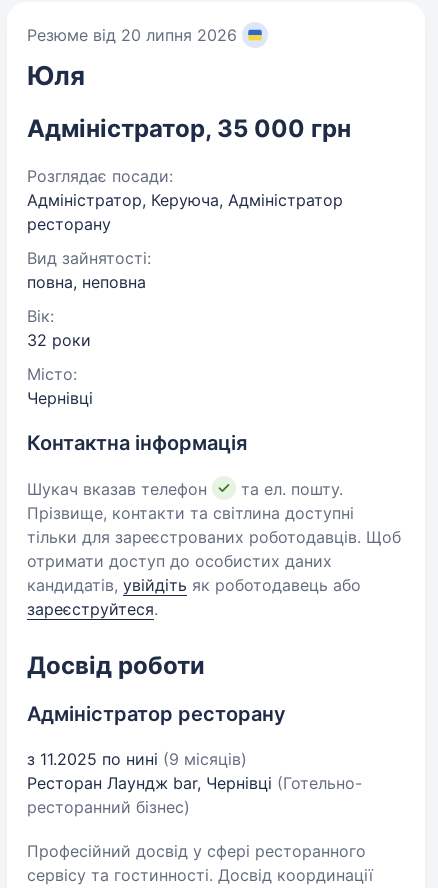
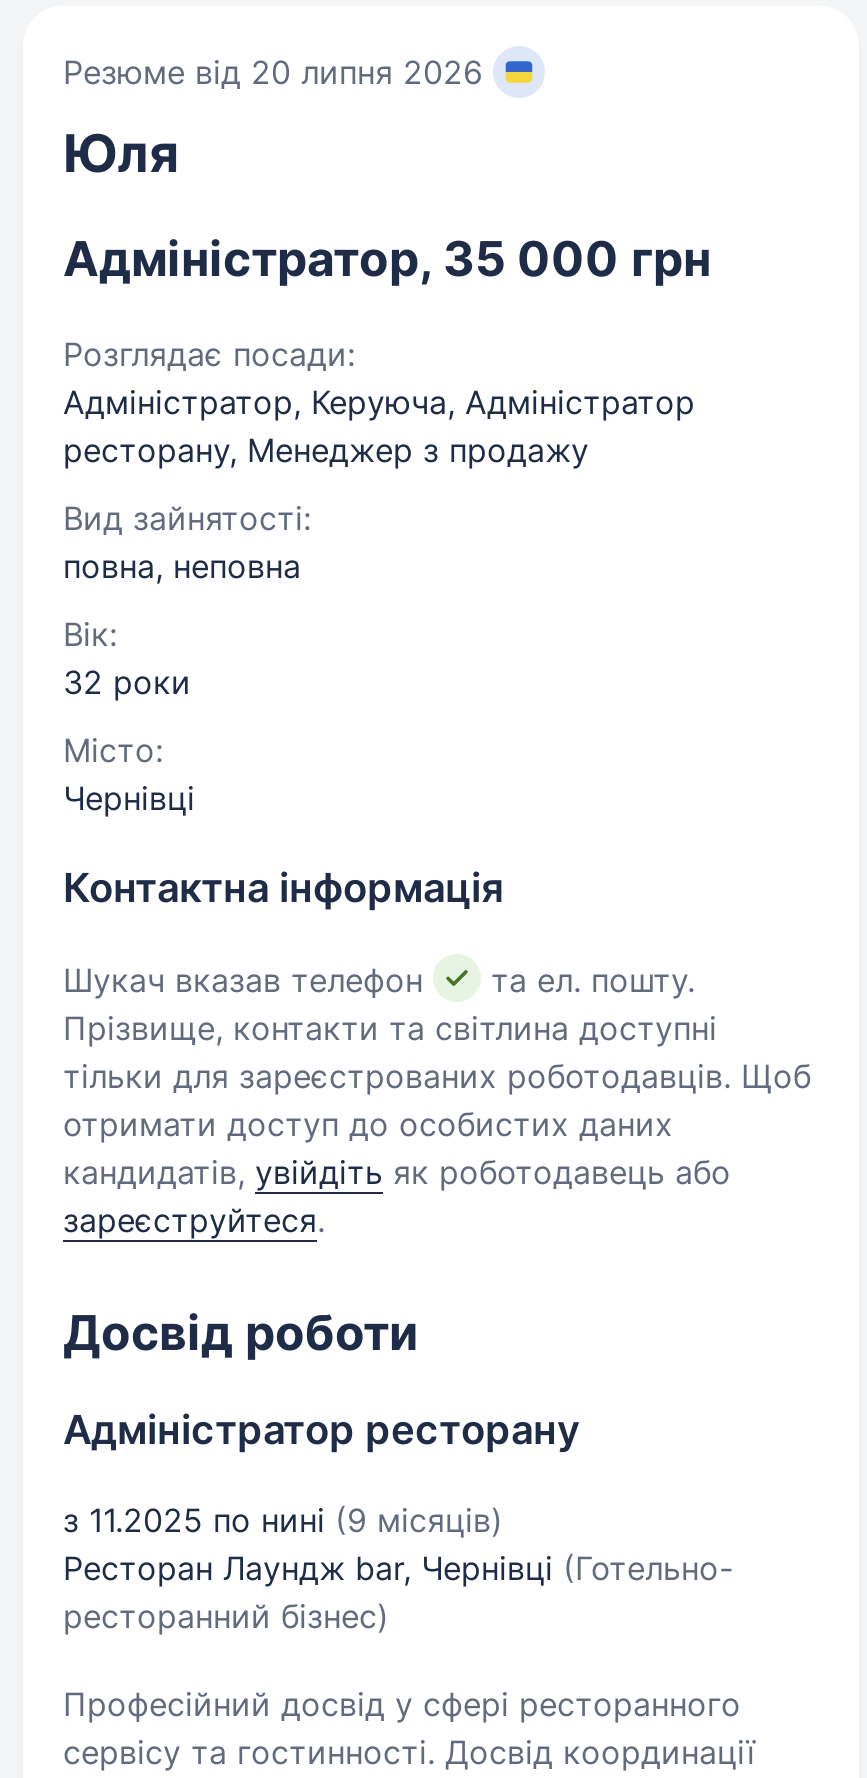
- ресторану
+ ресторану, Менеджер з продажу
